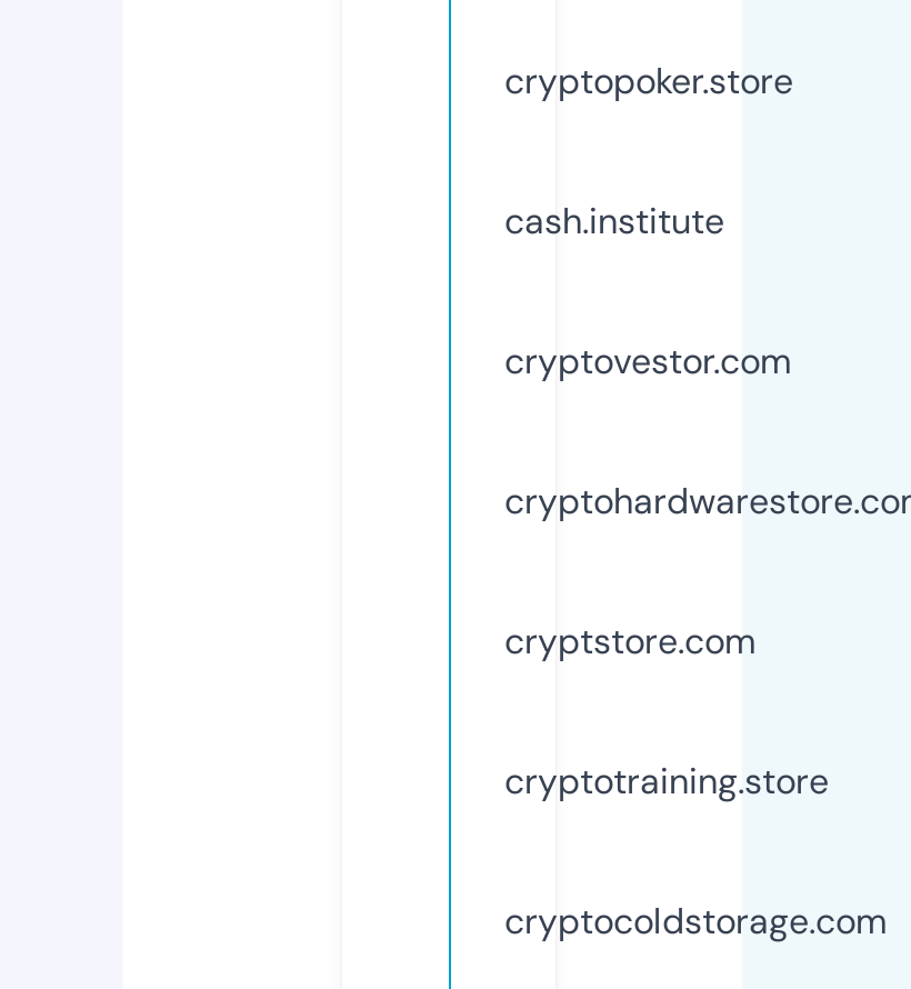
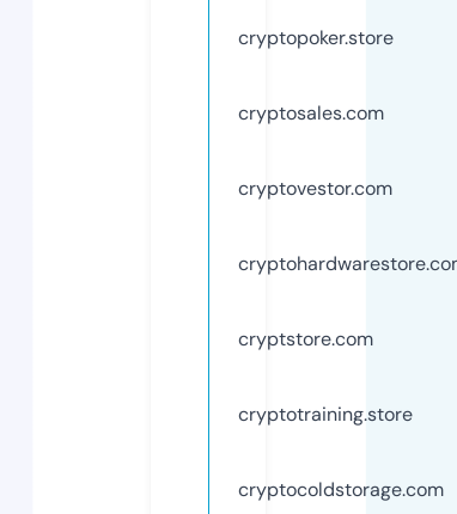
- cash.institute
+ cryptosales.com
